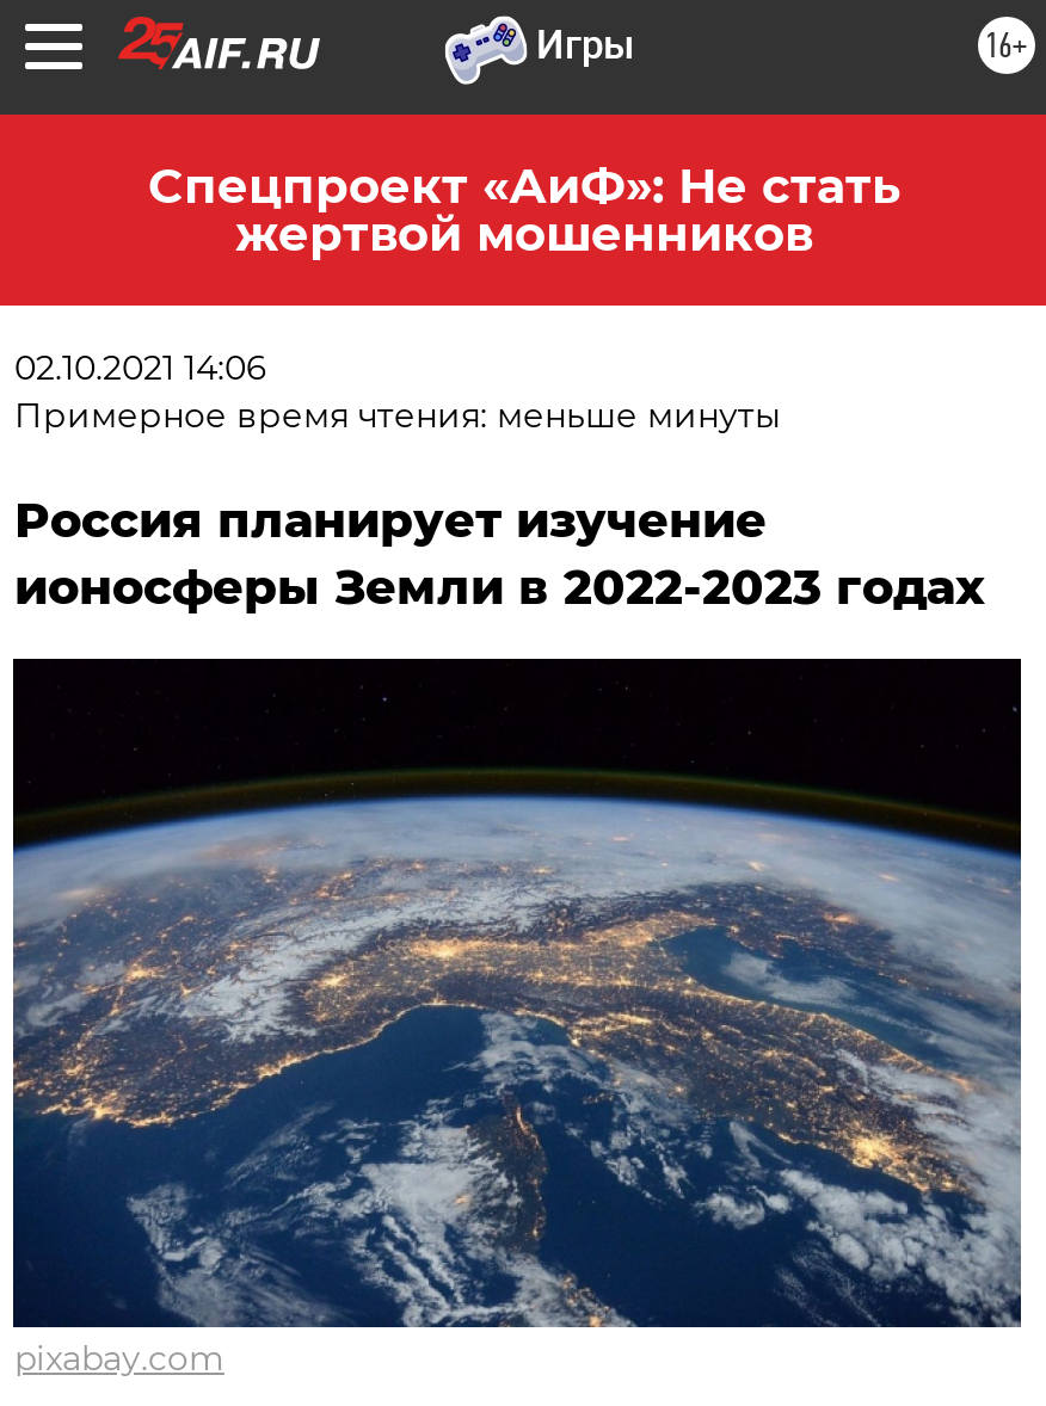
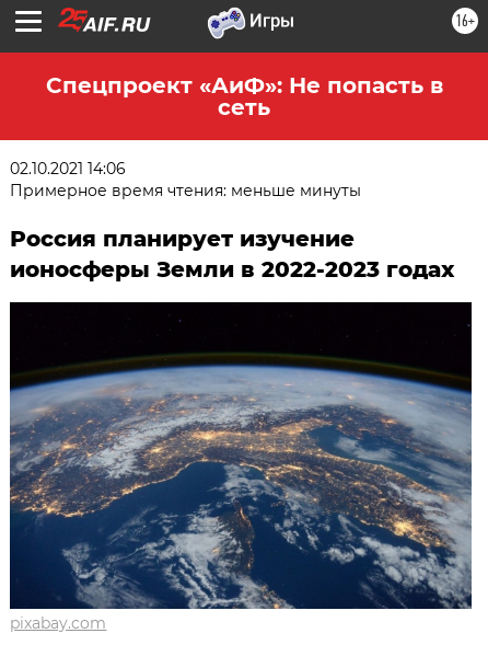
- Спецпроект «АиФ»: Не стать
- жертвой мошенников
+ Спецпроект «АиФ»: Не попасть в
+ сеть
